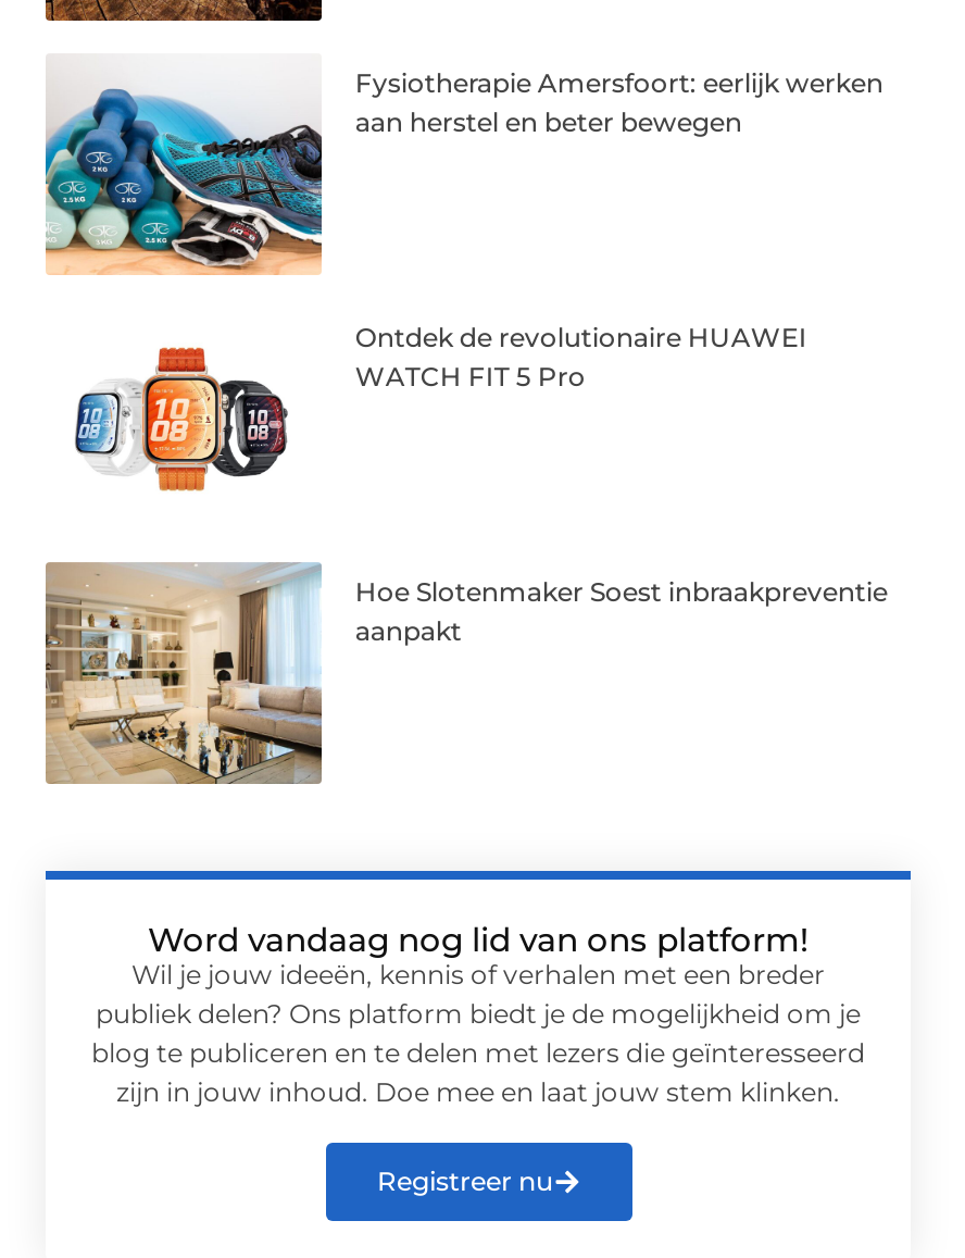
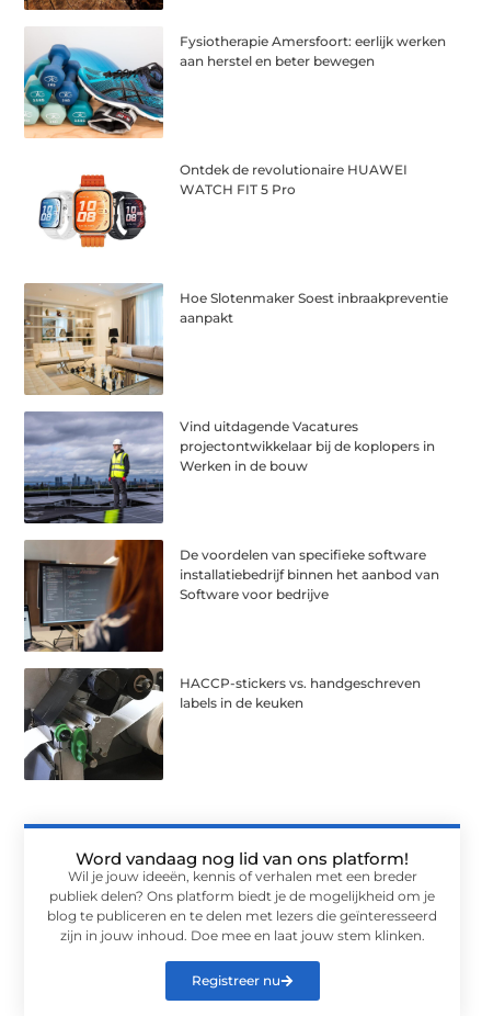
+ [image]
+ Vind uitdagende Vacatures
+ projectontwikkelaar bij de koplopers in
+ Werken in de bouw

+ [image]
+ De voordelen van specifieke software
+ installatiebedrijf binnen het aanbod van
+ Software voor bedrijve

+ [image]
+ HACCP-stickers vs. handgeschreven
+ labels in de keuken
